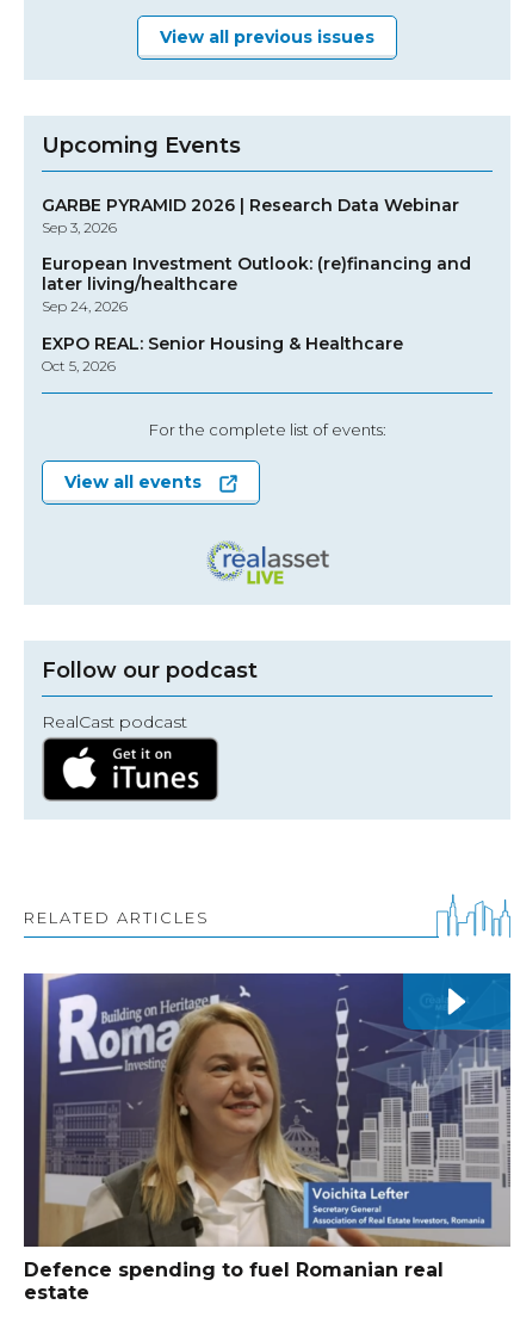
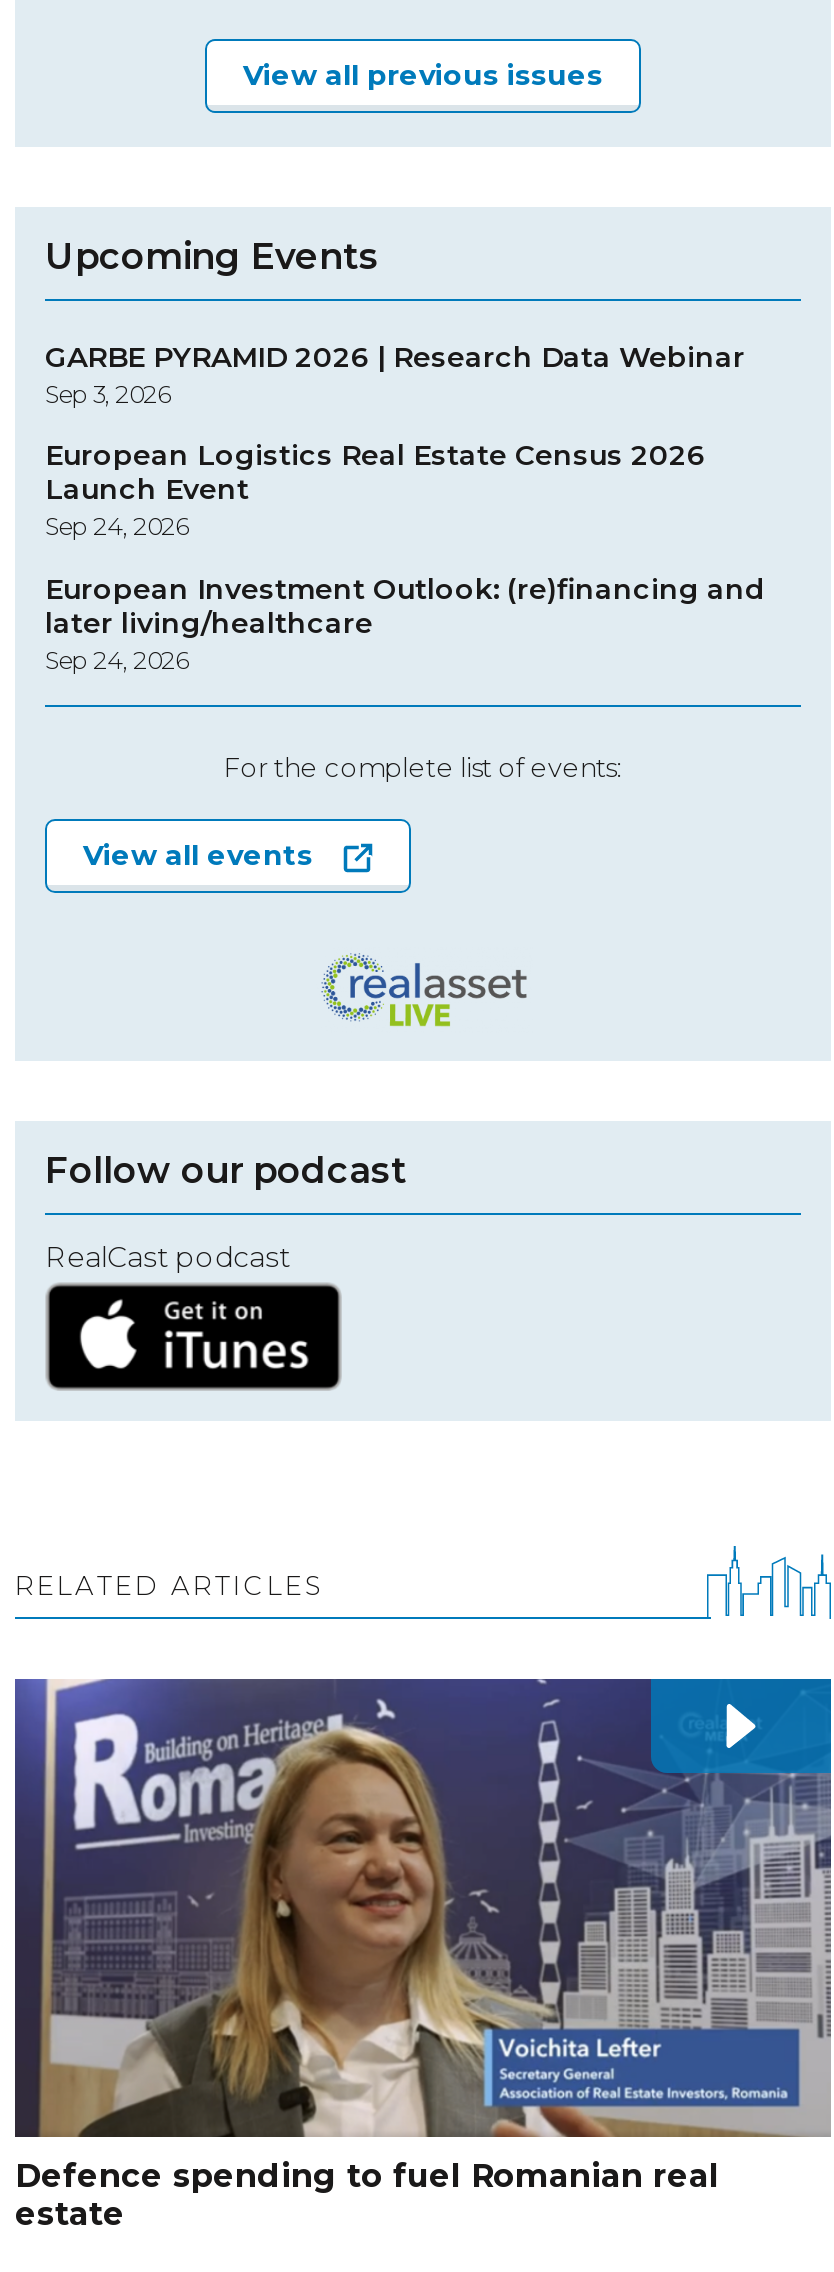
+ European Logistics Real Estate Census 2026
+ Launch Event
+ Sep 24, 2026

moved down: European Investment Outlook: (re)financing and | later living/healthcare | Sep 24, 2026

- EXPO REAL: Senior Housing & Healthcare
- Oct 5, 2026
